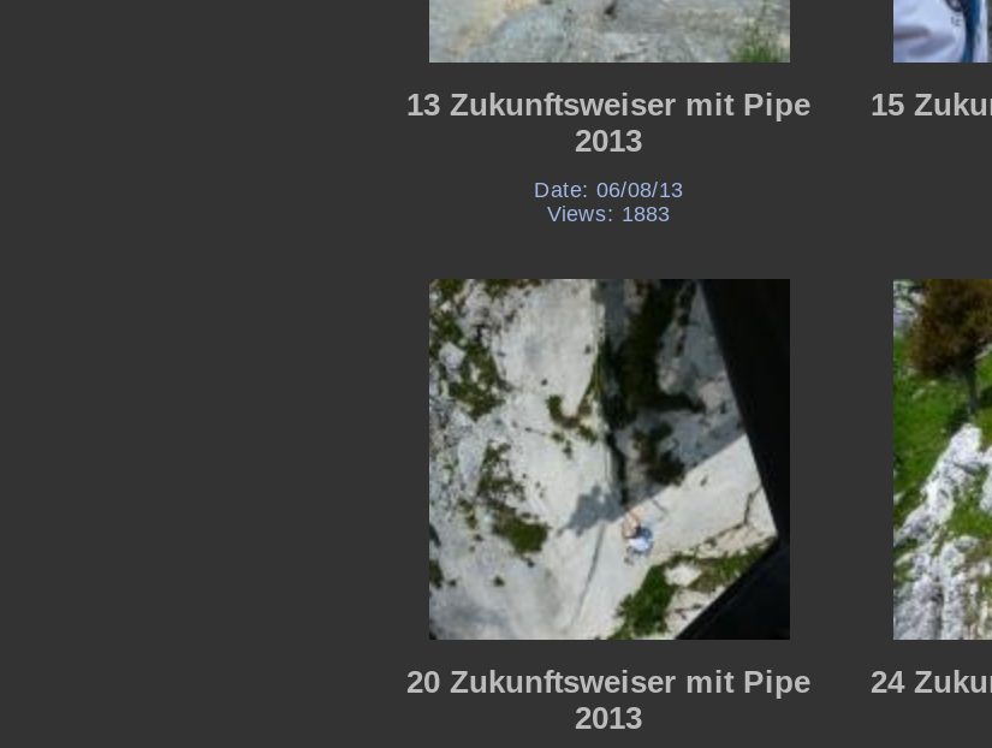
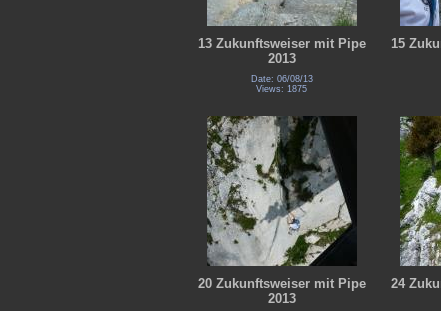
- Views: 1883
+ Views: 1875
